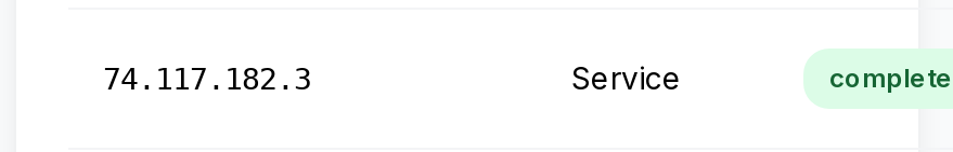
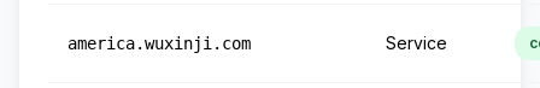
- 74.117.182.3
+ america.wuxinji.com
